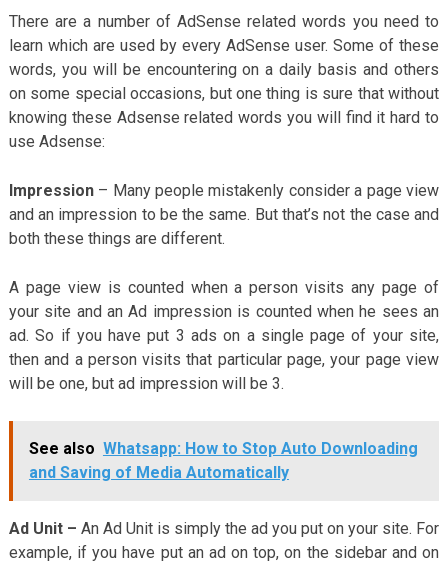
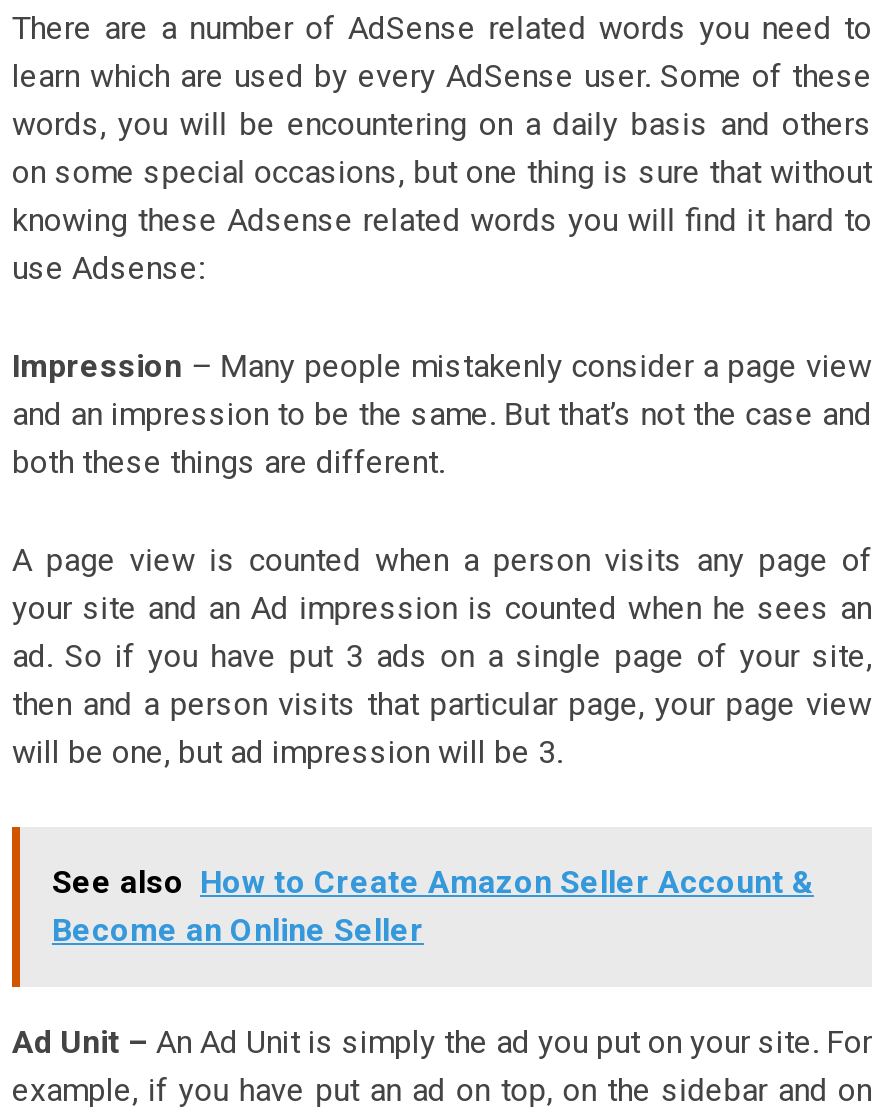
- See also Whatsapp: How to Stop Auto Downloading
- and Saving of Media Automatically
+ See also How to Create Amazon Seller Account &
+ Become an Online Seller
